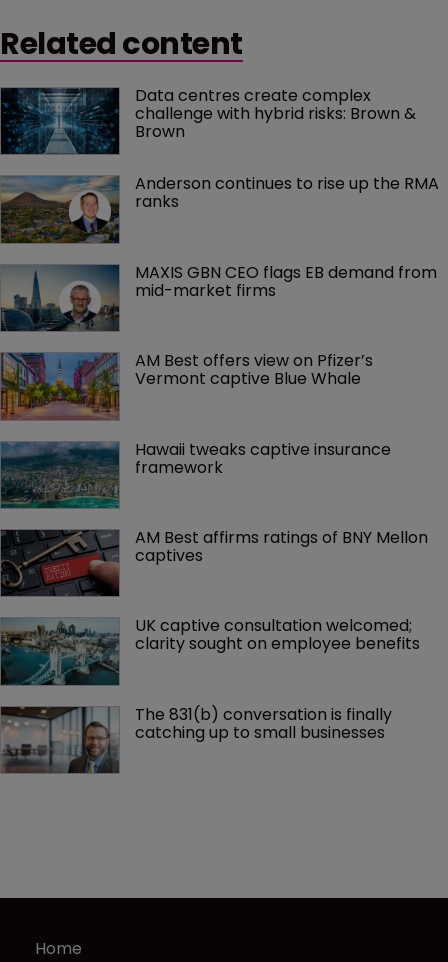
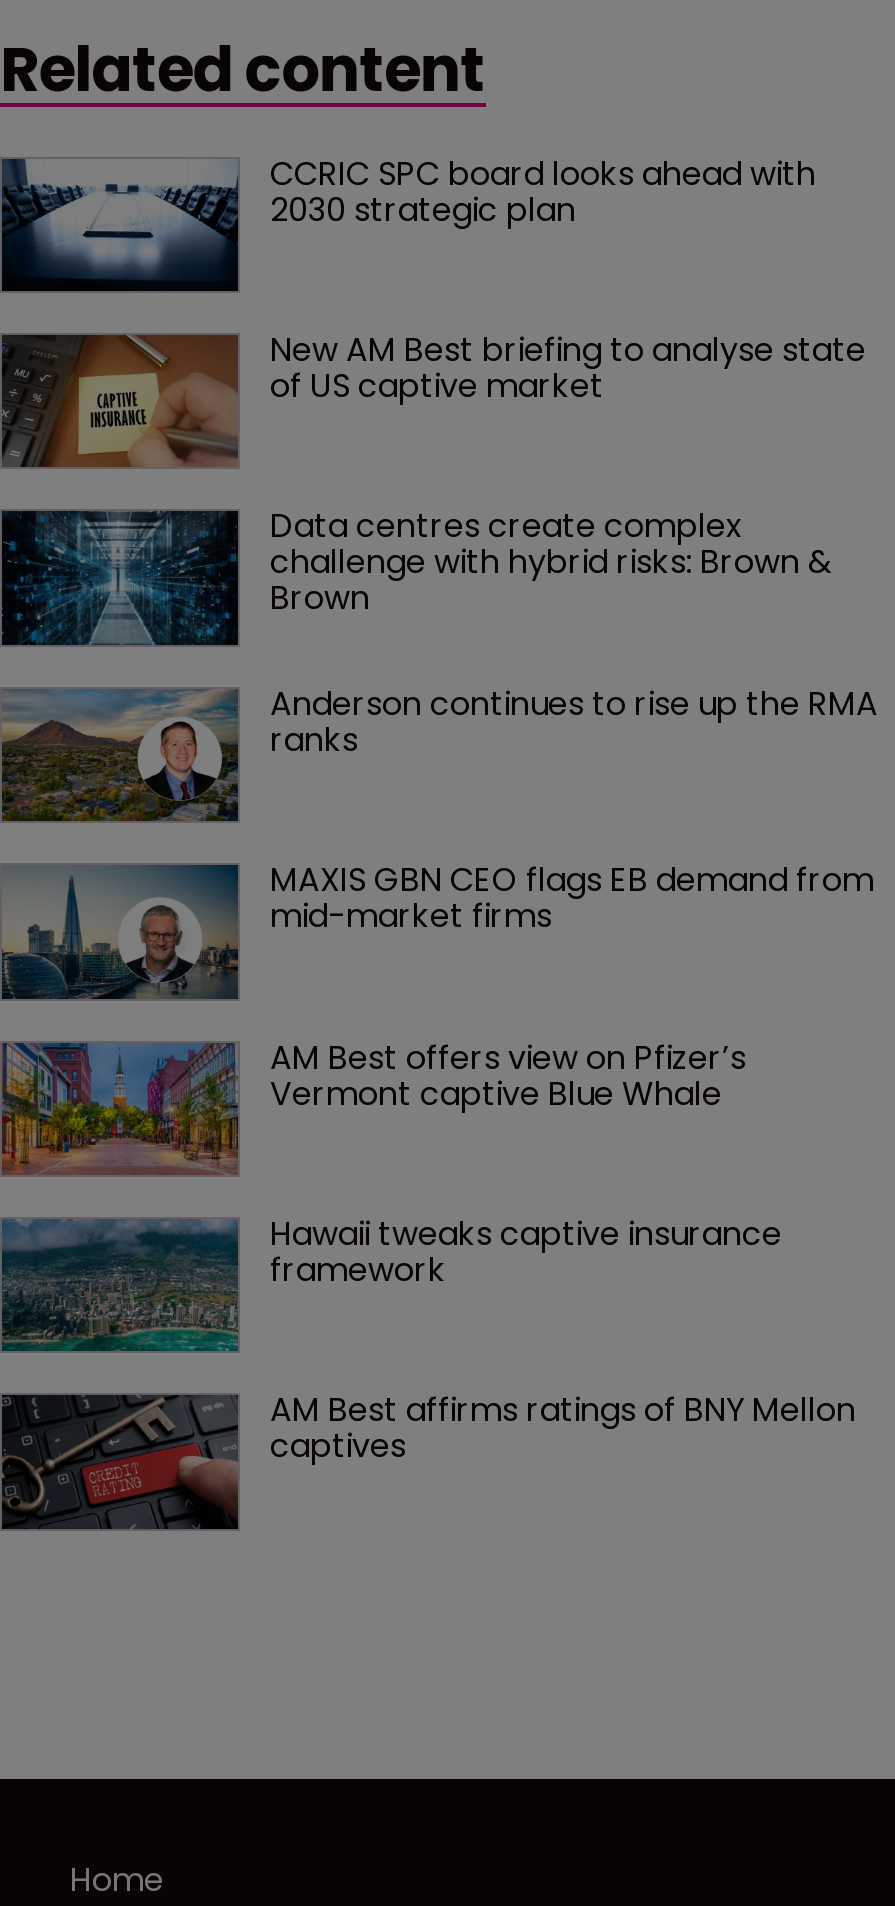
+ [image]
+ CCRIC SPC board looks ahead with
+ 2030 strategic plan
+ New AM Best briefing to analyse state
+ of US captive market

+ [image]

moved down: [image] | Data centres create complex | challenge with hybrid risks: Brown & | ... | AM Best affirms ratings of BNY Mellon | captives

- [image]
- UK captive consultation welcomed;
- clarity sought on employee benefits
- The 831(b) conversation is finally
- catching up to small businesses

- [image]
